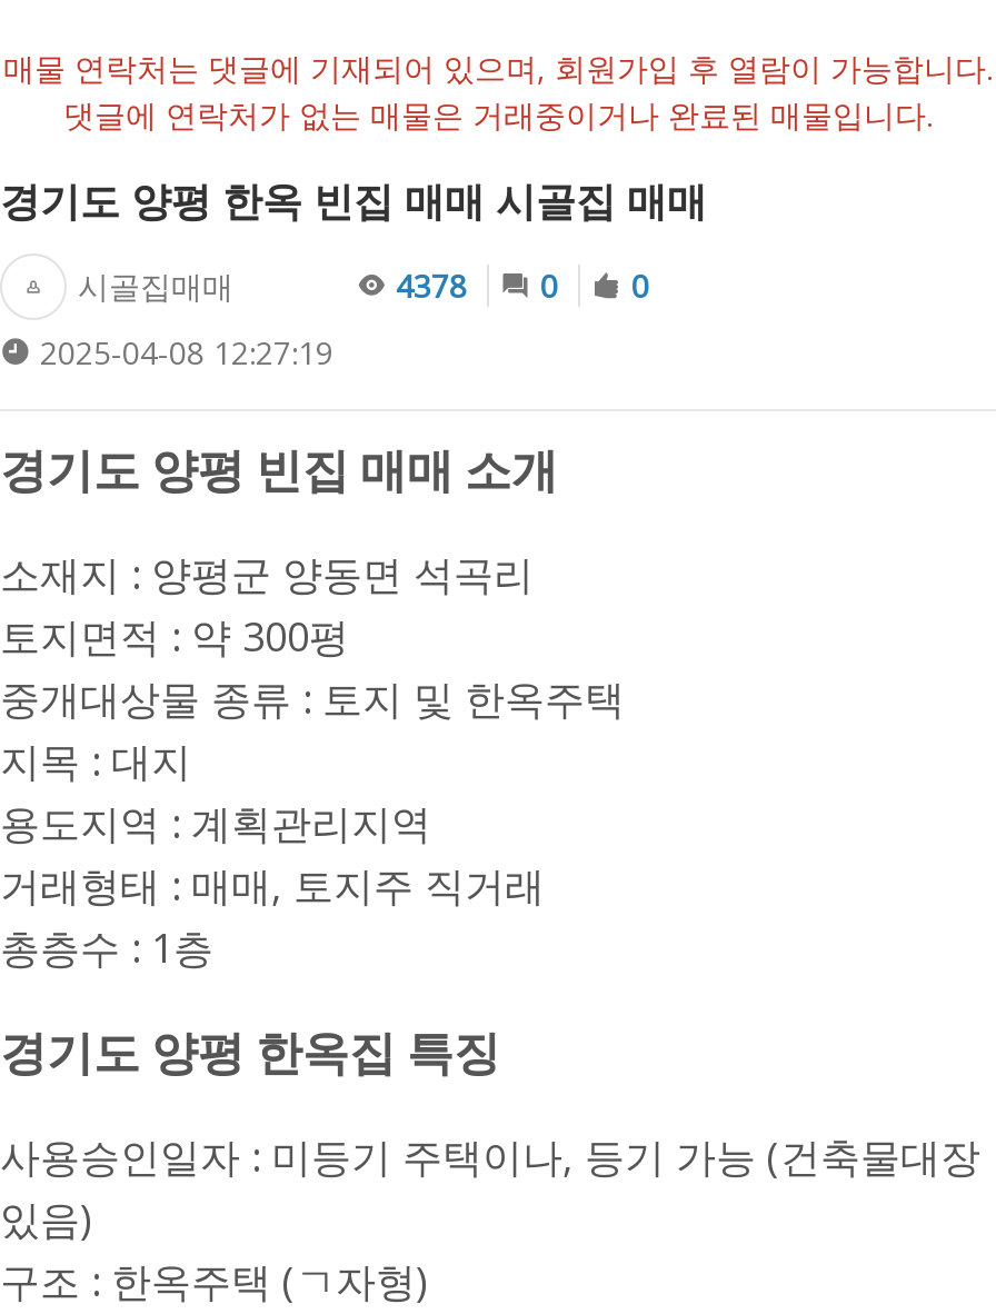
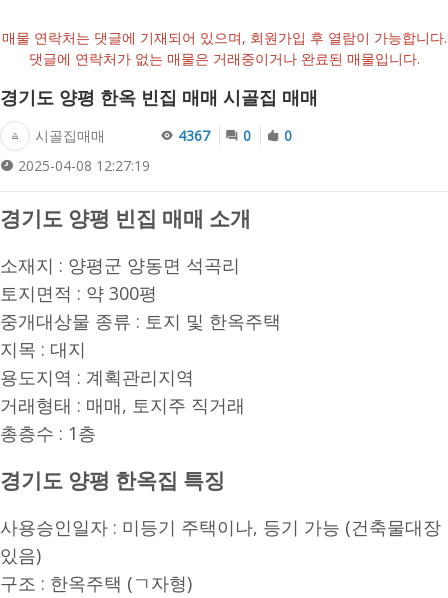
- 4378 0 0
+ 4367 0 0
